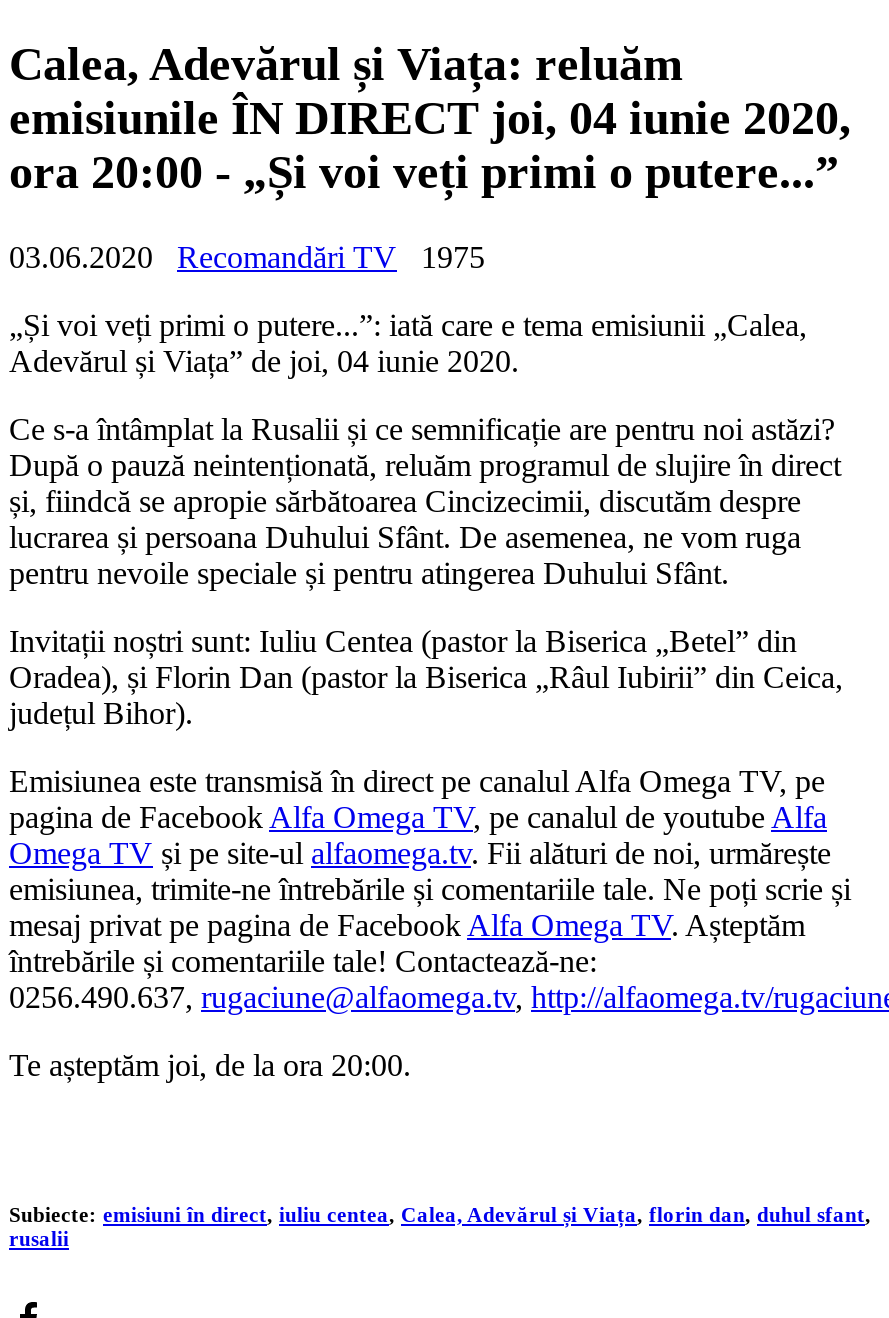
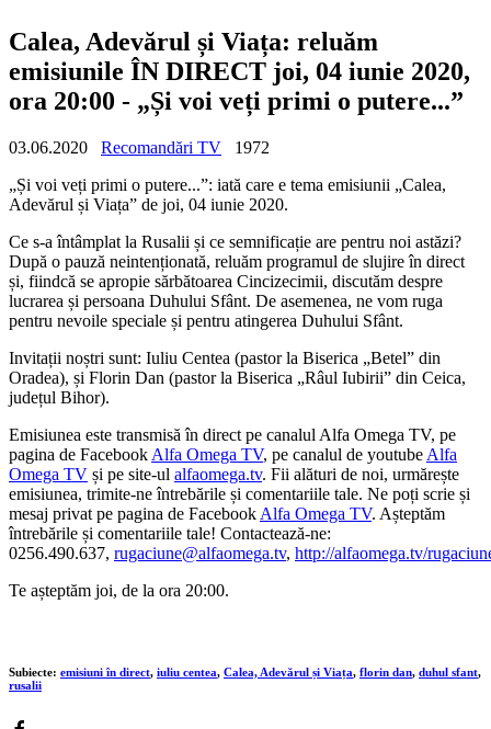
- 03.06.2020 Recomandări TV 1975
+ 03.06.2020 Recomandări TV 1972
